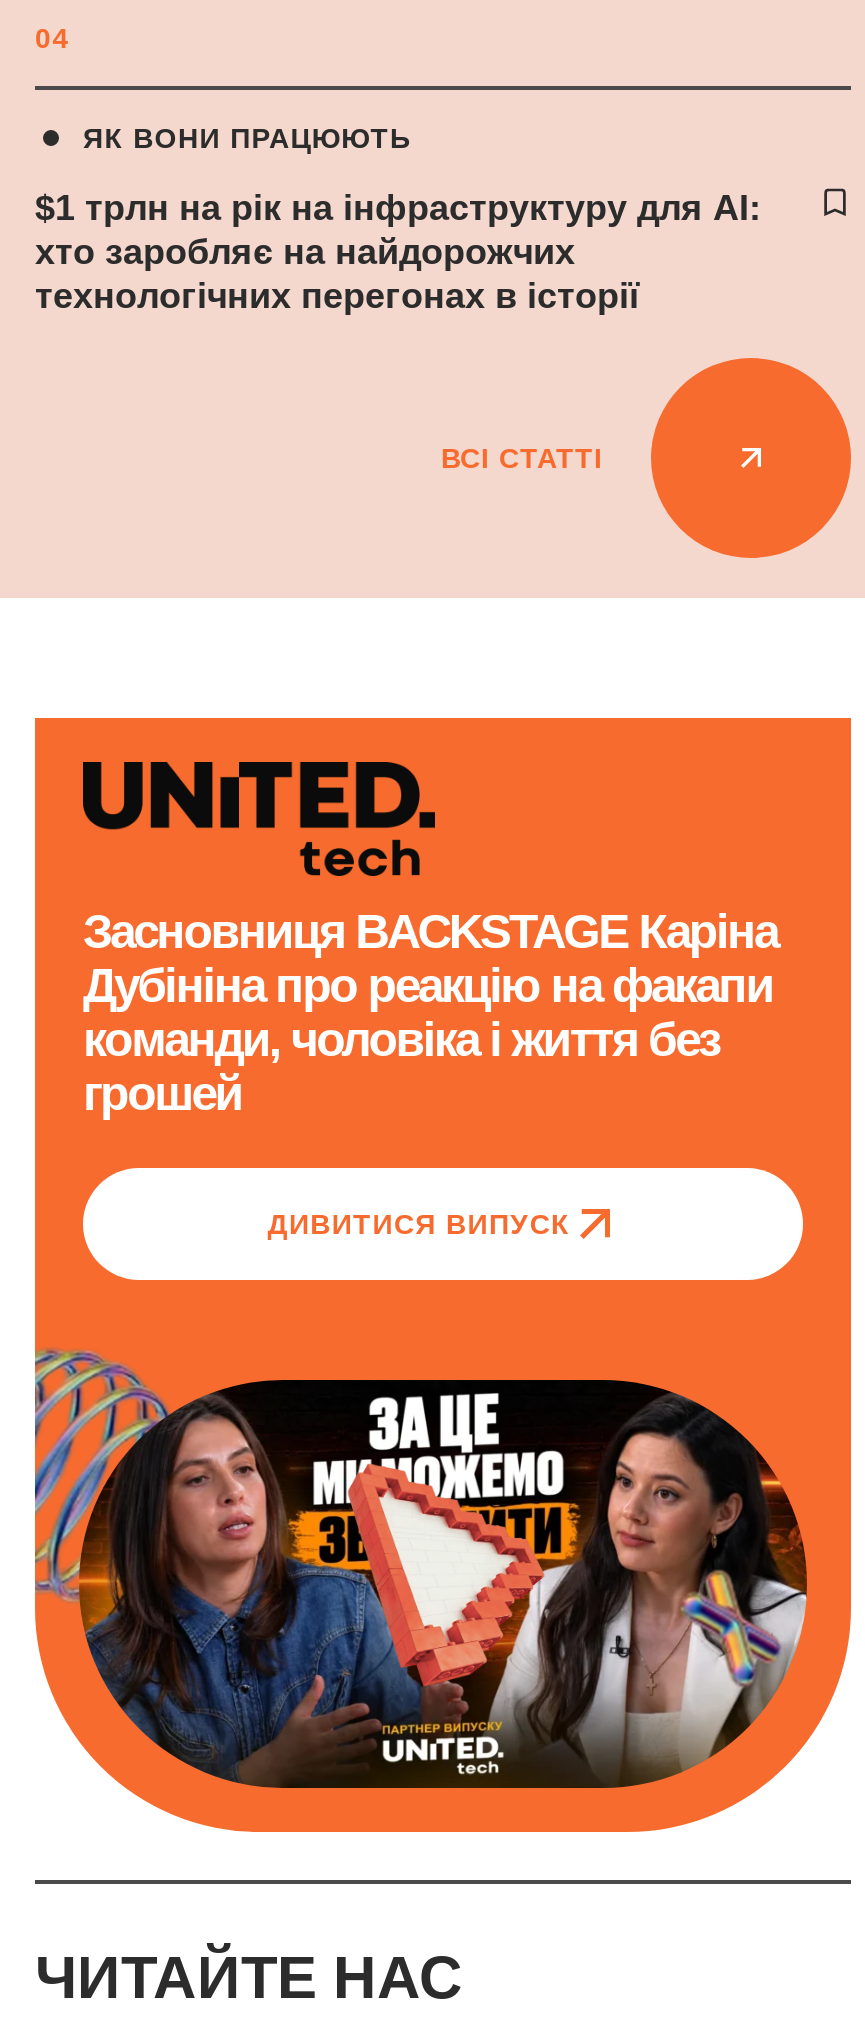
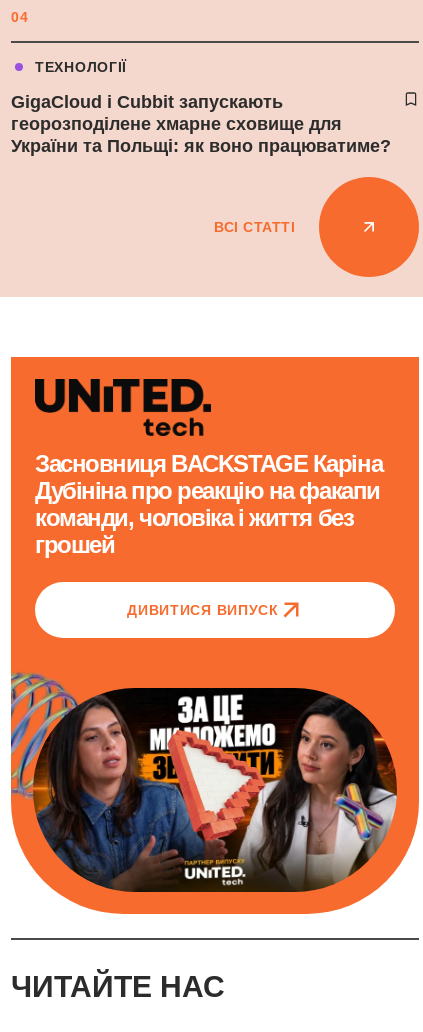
- ЯК ВОНИ ПРАЦЮЮТЬ
+ ТЕХНОЛОГІЇ

- $1 трлн на рік на інфраструктуру для AI:
- хто заробляє на найдорожчих
- технологічних перегонах в історії
+ GigaCloud і Cubbit запускають
+ георозподілене хмарне сховище для
+ України та Польщі: як воно працюватиме?
